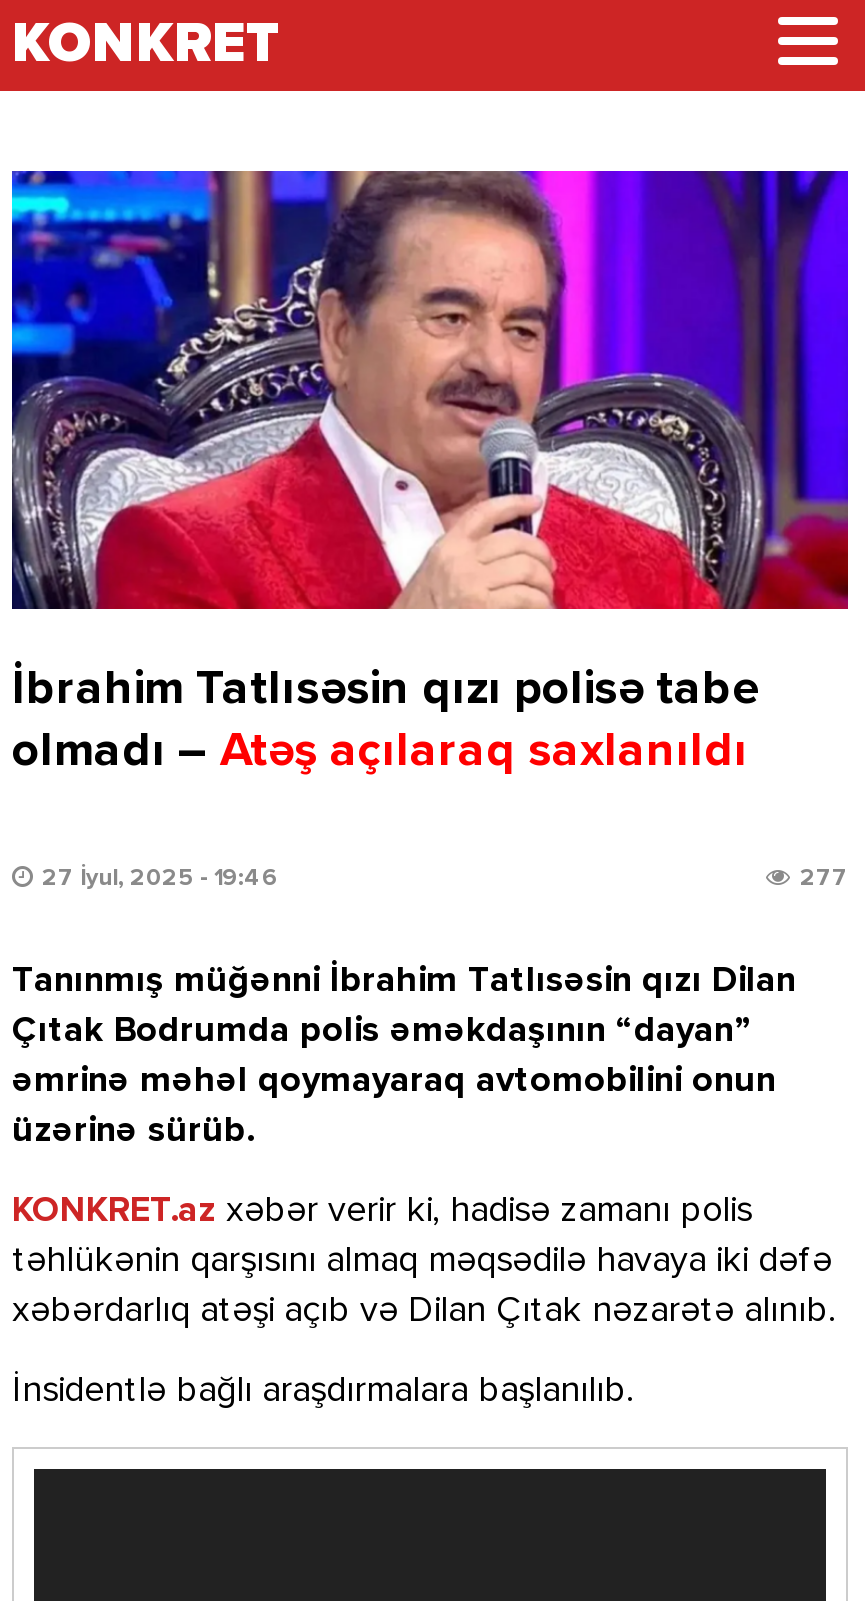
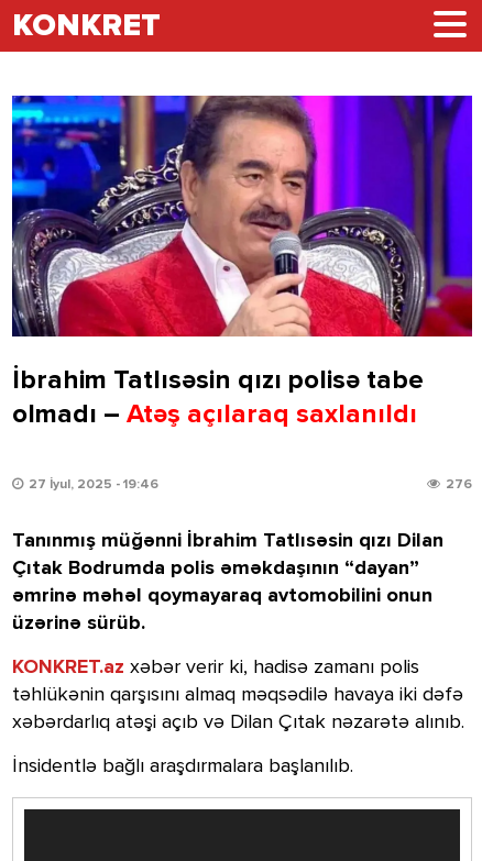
- 277
+ 276
